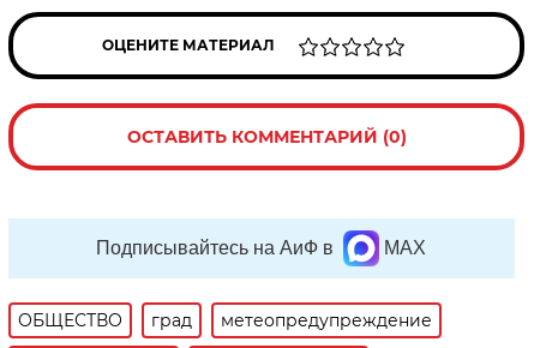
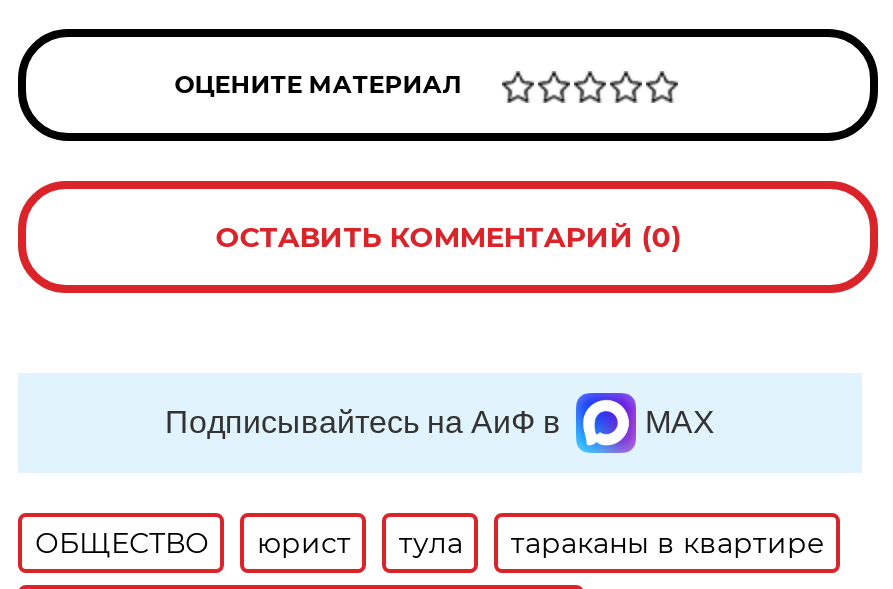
- град
- метеопредупреждение
+ юрист
+ тула
+ тараканы в квартире
